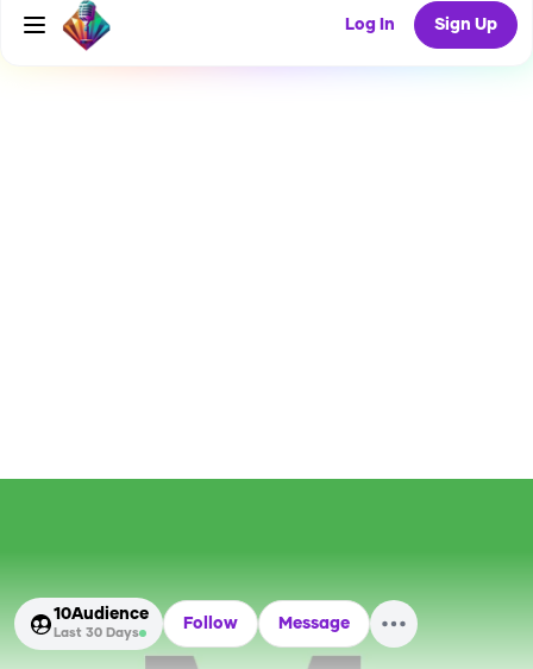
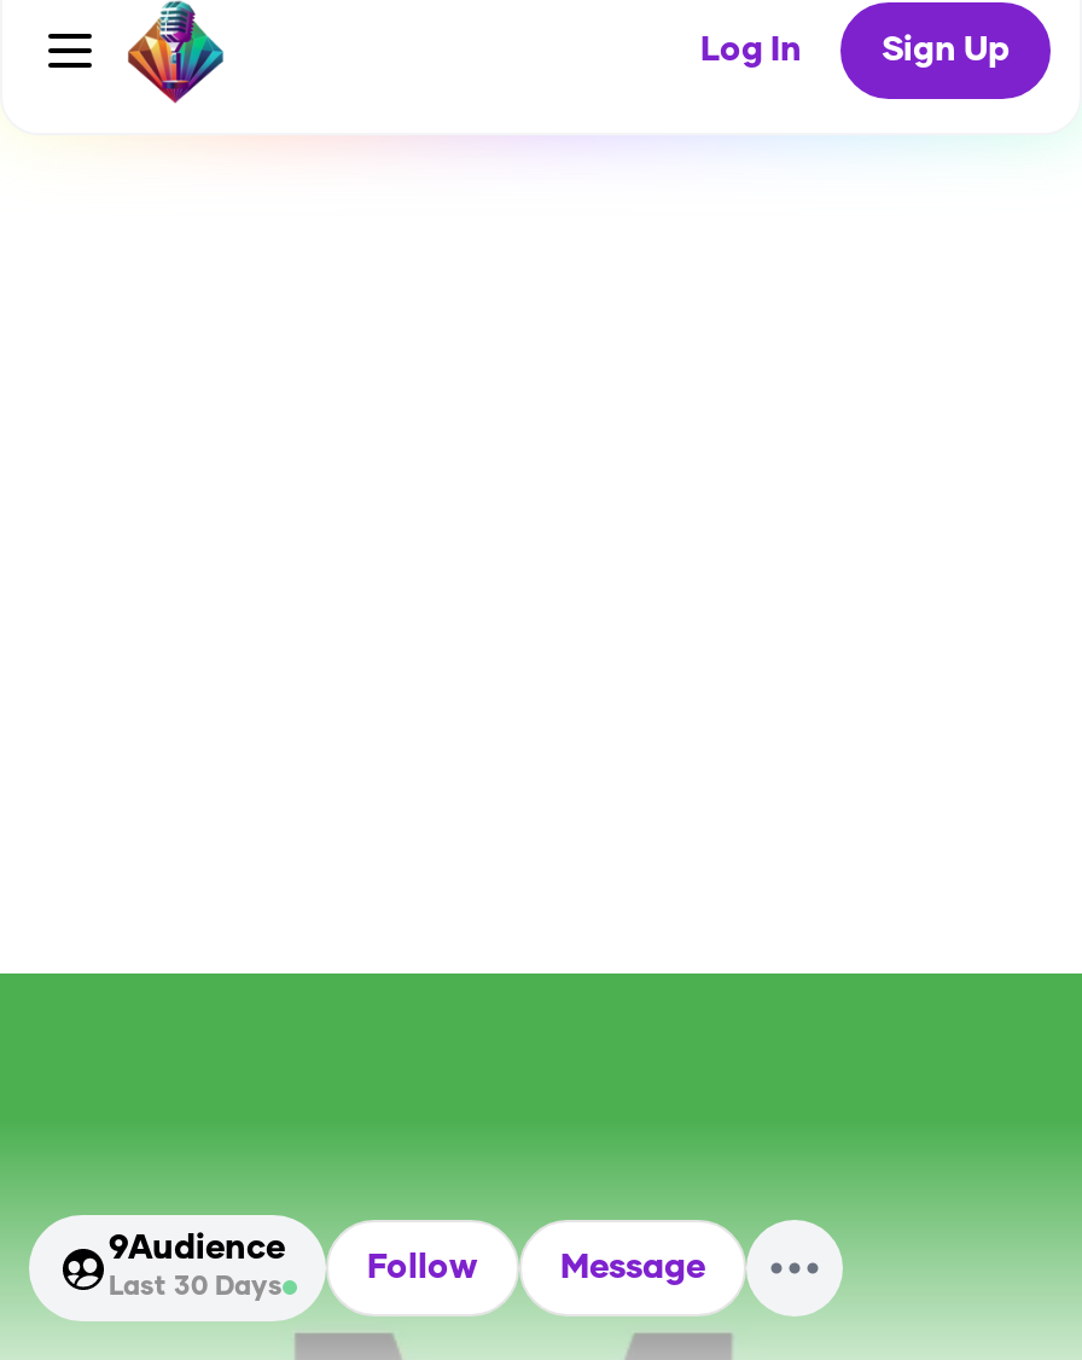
- 10Audience
+ 9Audience
